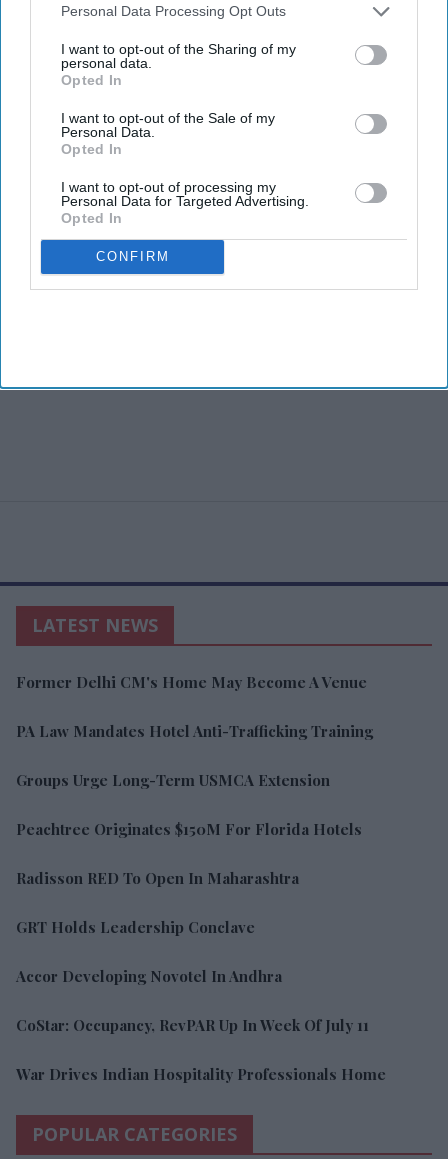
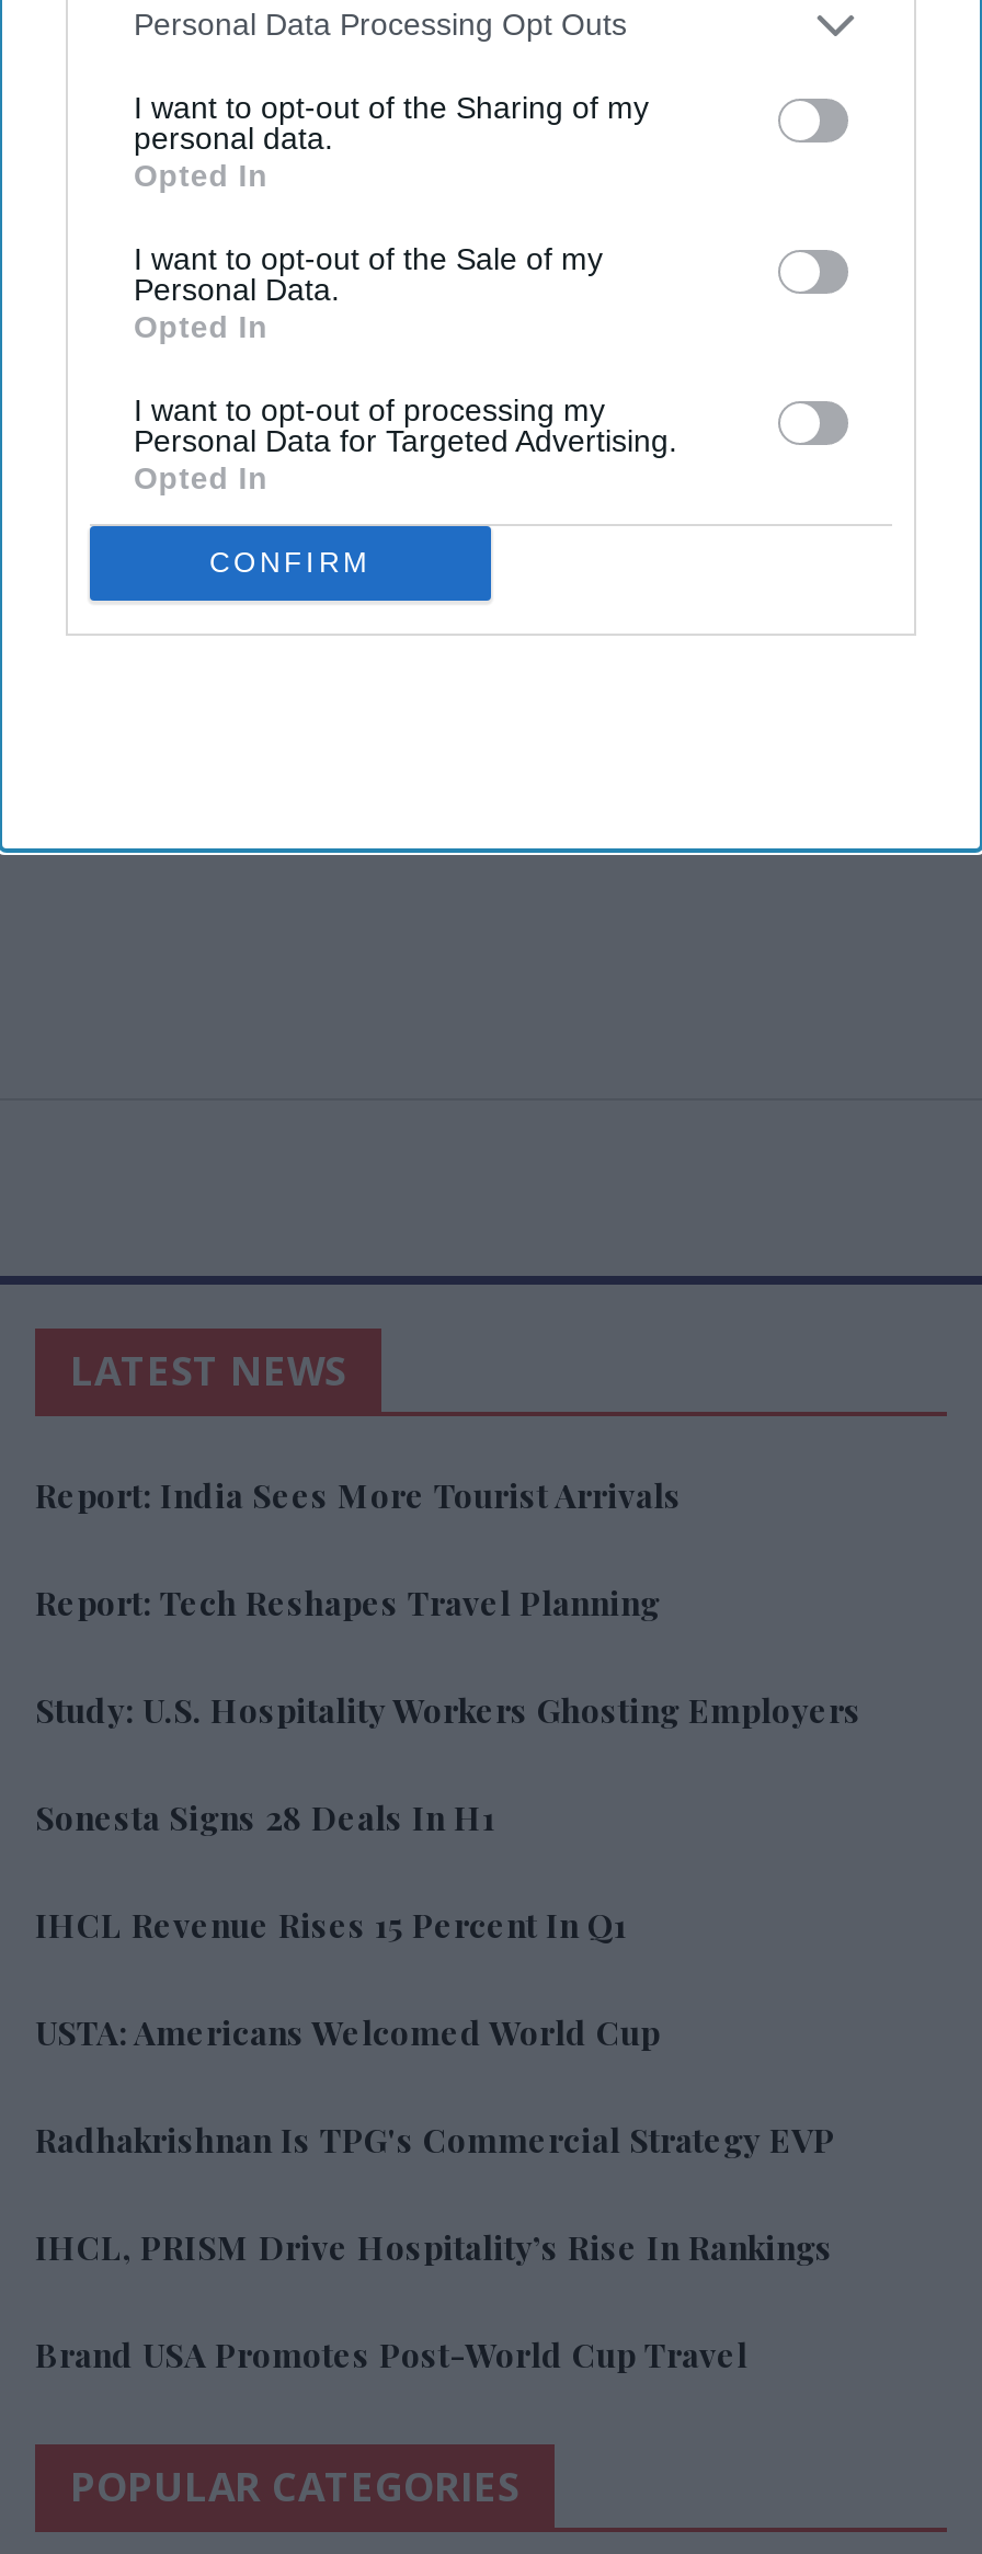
- Former Delhi CM's Home May Become A Venue
+ Report: India Sees More Tourist Arrivals

- PA Law Mandates Hotel Anti-Trafficking Training
+ Report: Tech Reshapes Travel Planning

- Groups Urge Long-Term USMCA Extension
+ Study: U.S. Hospitality Workers Ghosting Employers

- Peachtree Originates $150M For Florida Hotels
+ Sonesta Signs 28 Deals In H1

- Radisson RED To Open In Maharashtra
+ IHCL Revenue Rises 15 Percent In Q1

- GRT Holds Leadership Conclave
+ USTA: Americans Welcomed World Cup

- Accor Developing Novotel In Andhra
+ Radhakrishnan Is TPG's Commercial Strategy EVP

- CoStar: Occupancy, RevPAR Up In Week Of July 11
+ IHCL, PRISM Drive Hospitality’s Rise In Rankings

- War Drives Indian Hospitality Professionals Home
+ Brand USA Promotes Post-World Cup Travel
